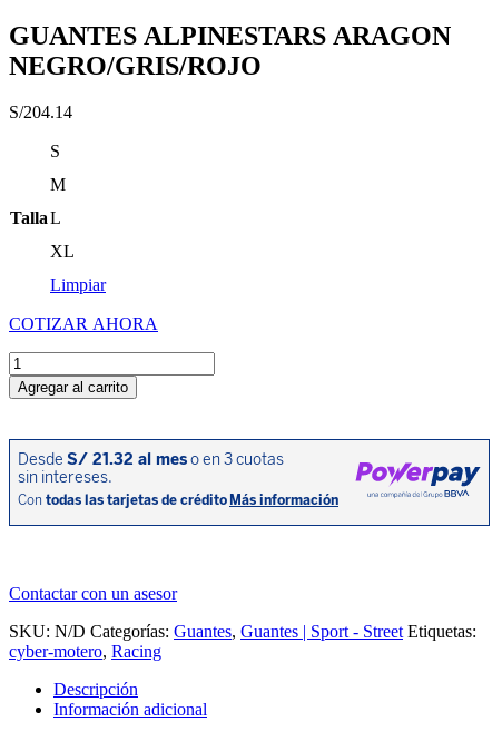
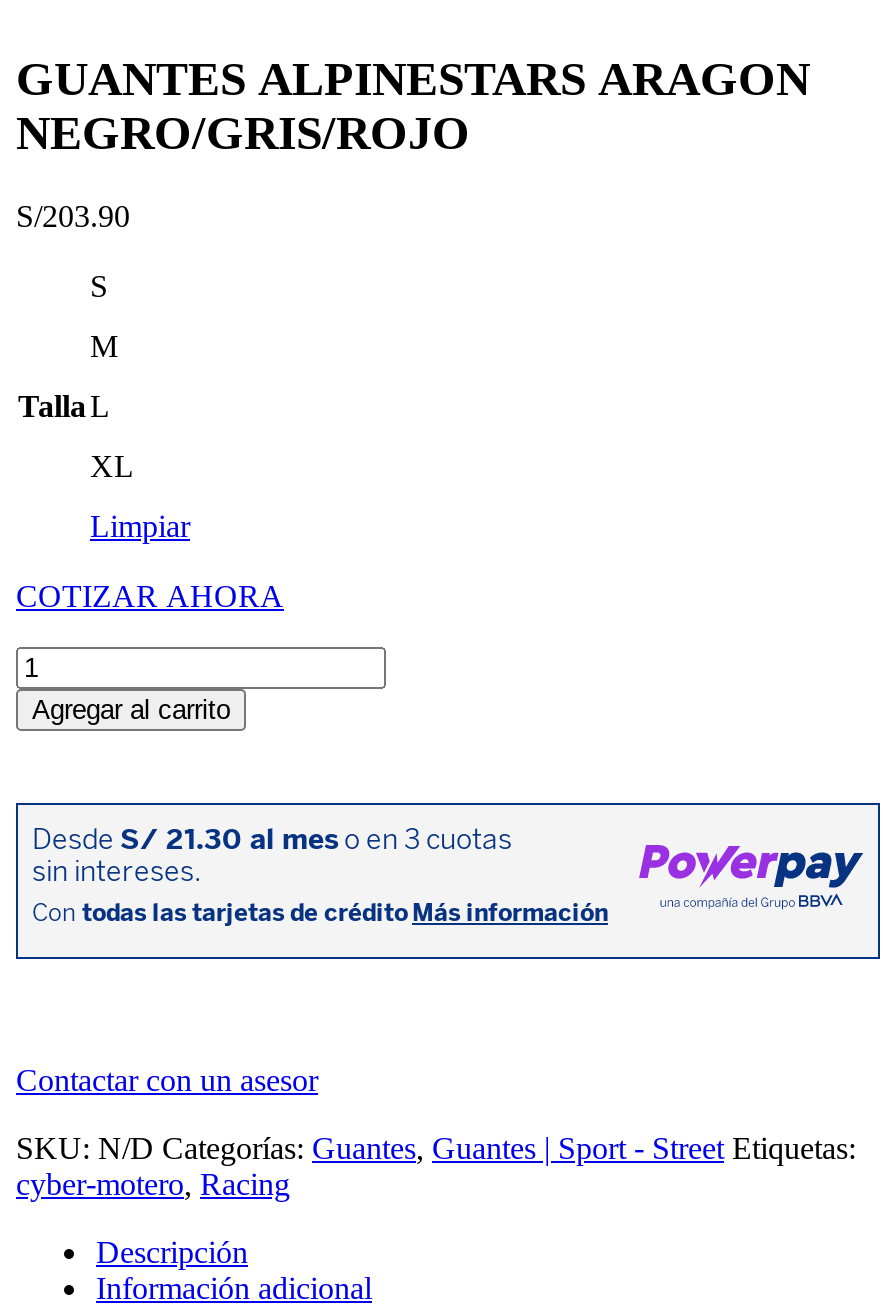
- S/204.14
+ S/203.90
